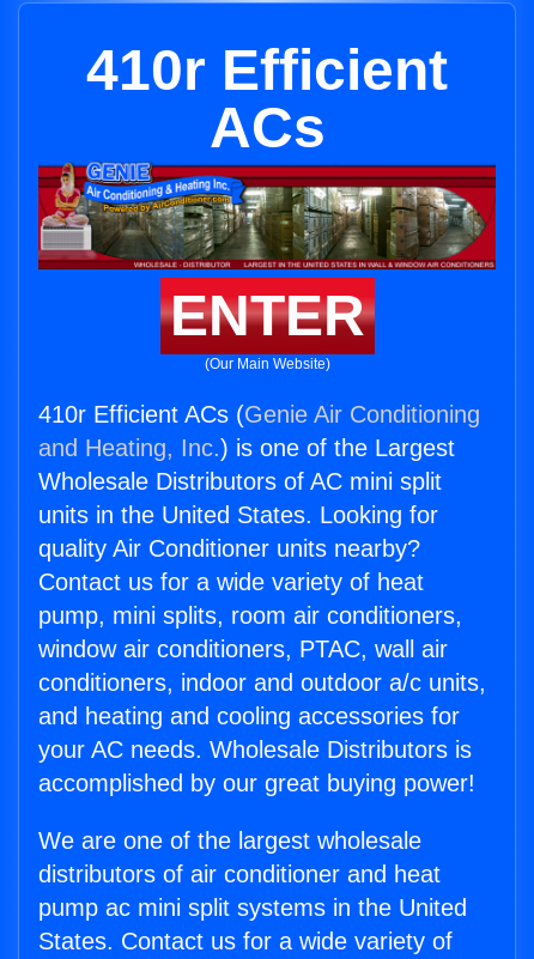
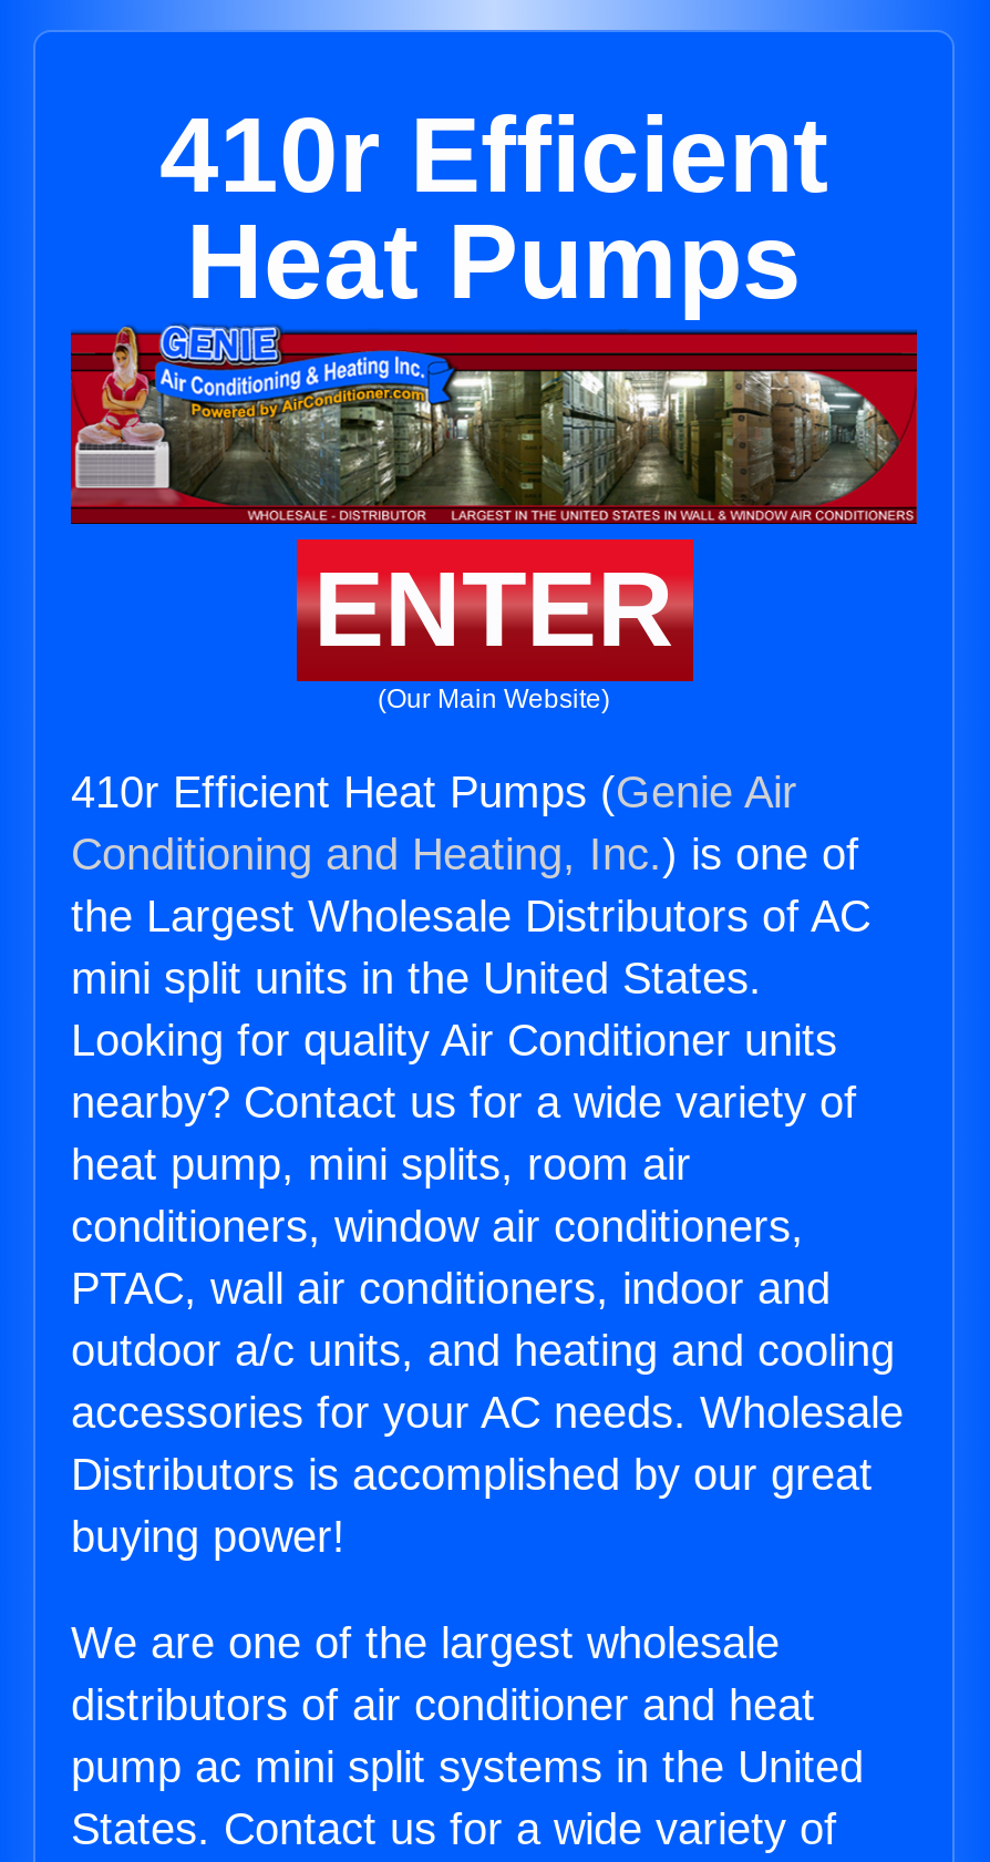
- ACs
+ Heat Pumps

- 410r Efficient ACs (Genie Air Conditioning
- and Heating, Inc.) is one of the Largest
- Wholesale Distributors of AC mini split
- units in the United States. Looking for
- quality Air Conditioner units nearby?
- Contact us for a wide variety of heat
- pump, mini splits, room air conditioners,
- window air conditioners, PTAC, wall air
- conditioners, indoor and outdoor a/c units,
- and heating and cooling accessories for
- your AC needs. Wholesale Distributors is
- accomplished by our great buying power!
+ 410r Efficient Heat Pumps (Genie Air
+ Conditioning and Heating, Inc.) is one of
+ the Largest Wholesale Distributors of AC
+ mini split units in the United States.
+ Looking for quality Air Conditioner units
+ nearby? Contact us for a wide variety of
+ heat pump, mini splits, room air
+ conditioners, window air conditioners,
+ PTAC, wall air conditioners, indoor and
+ outdoor a/c units, and heating and cooling
+ accessories for your AC needs. Wholesale
+ Distributors is accomplished by our great
+ buying power!
